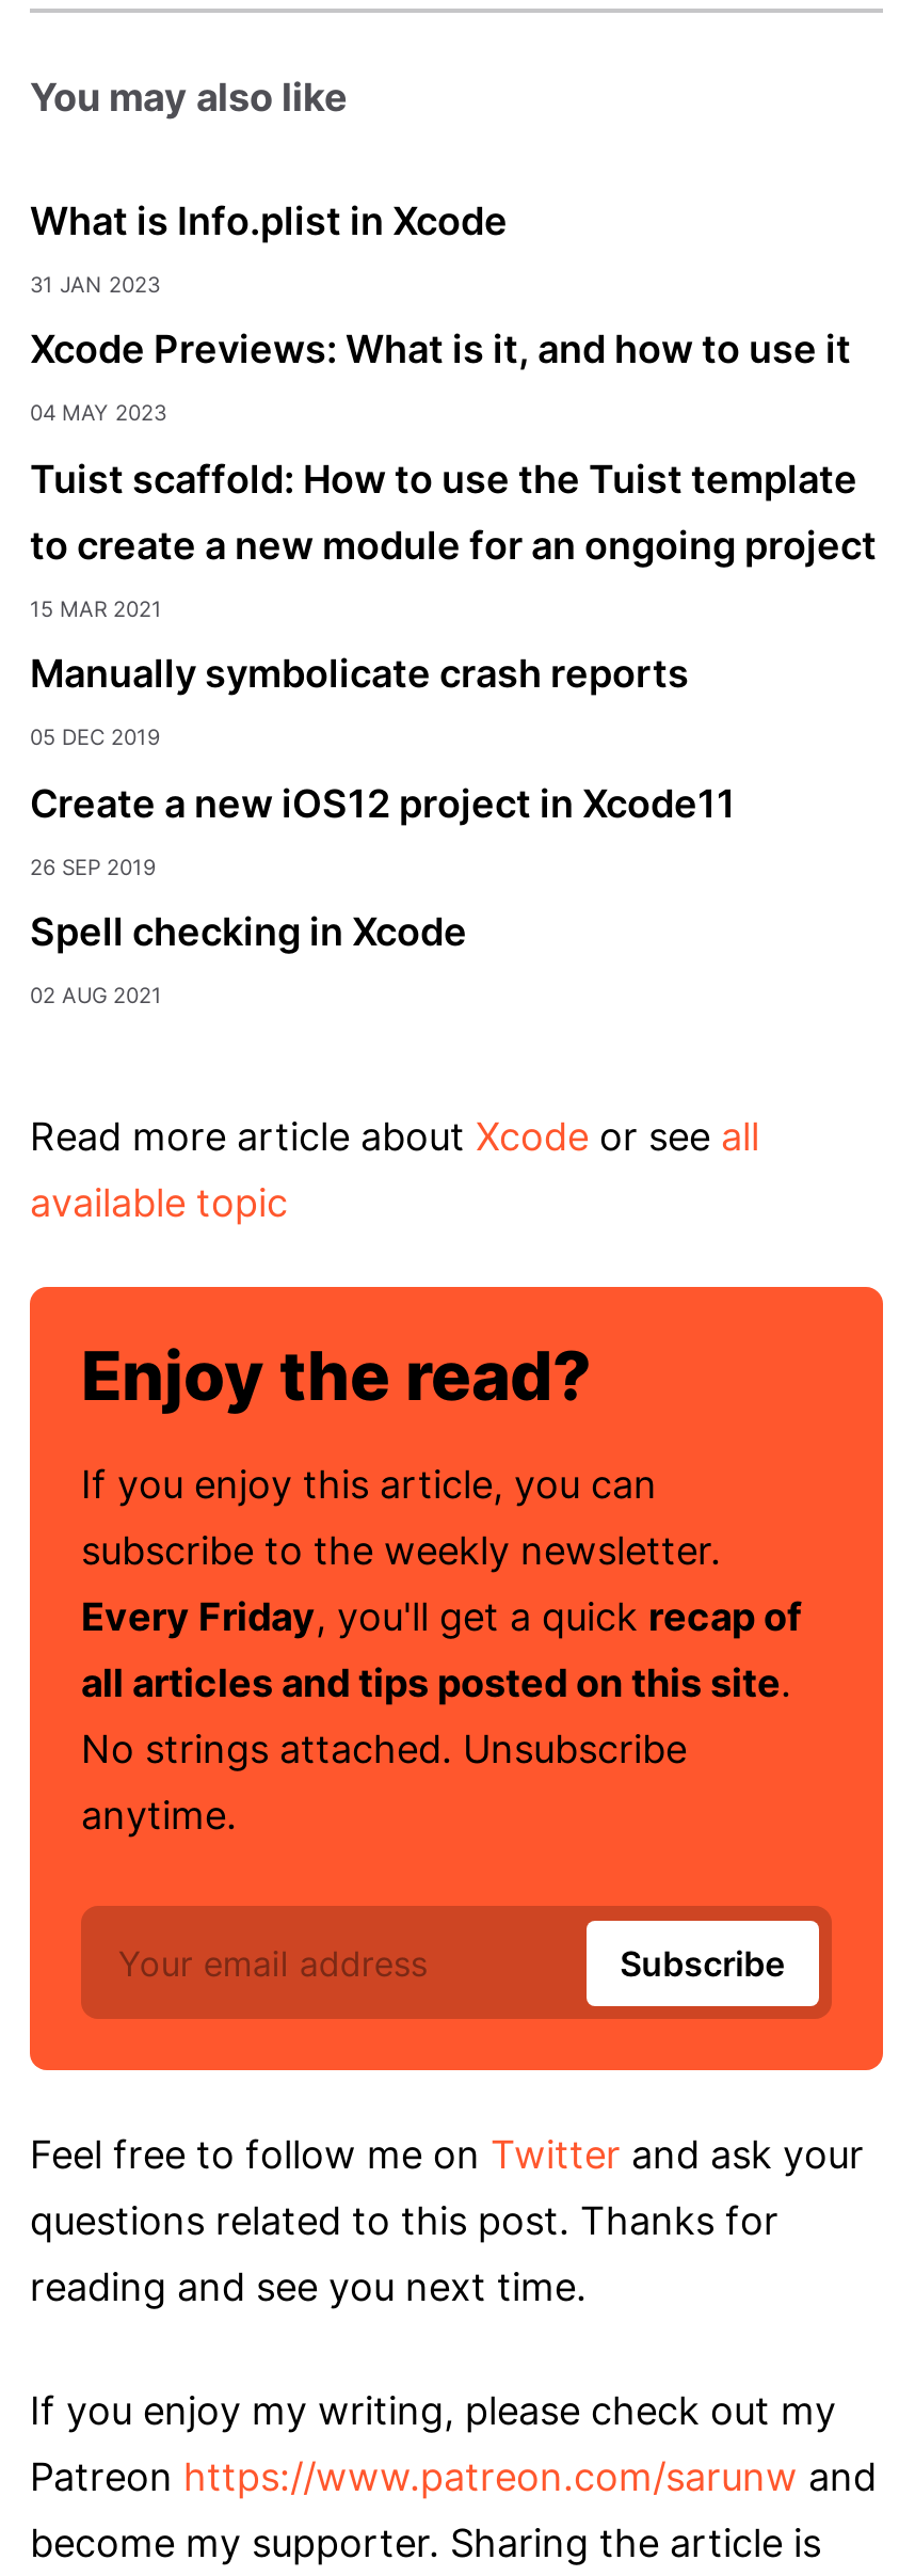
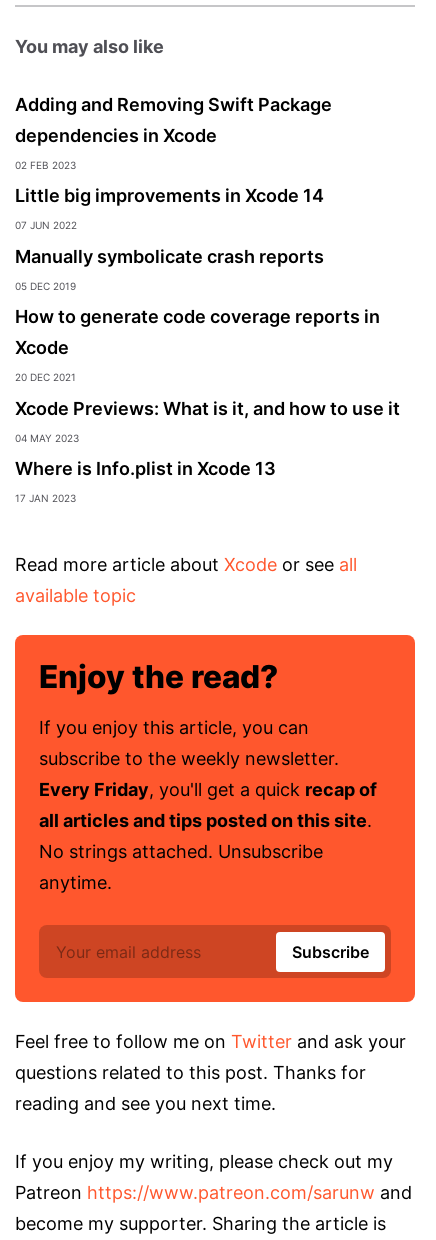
- What is Info.plist in Xcode
- 31 Jan 2023
- Tuist scaffold: How to use the Tuist template
- to create a new module for an ongoing project
- 15 Mar 2021
+ Adding and Removing Swift Package
+ dependencies in Xcode
+ 02 Feb 2023
+ Little big improvements in Xcode 14
+ 07 Jun 2022

moved down: Xcode Previews: What is it, and how to use it | 04 May 2023

moved up: Manually symbolicate crash reports | 05 Dec 2019

- Create a new iOS12 project in Xcode11
- 26 Sep 2019
- Spell checking in Xcode
- 02 Aug 2021
+ How to generate code coverage reports in
+ Xcode
+ 20 Dec 2021
+ Where is Info.plist in Xcode 13
+ 17 Jan 2023
